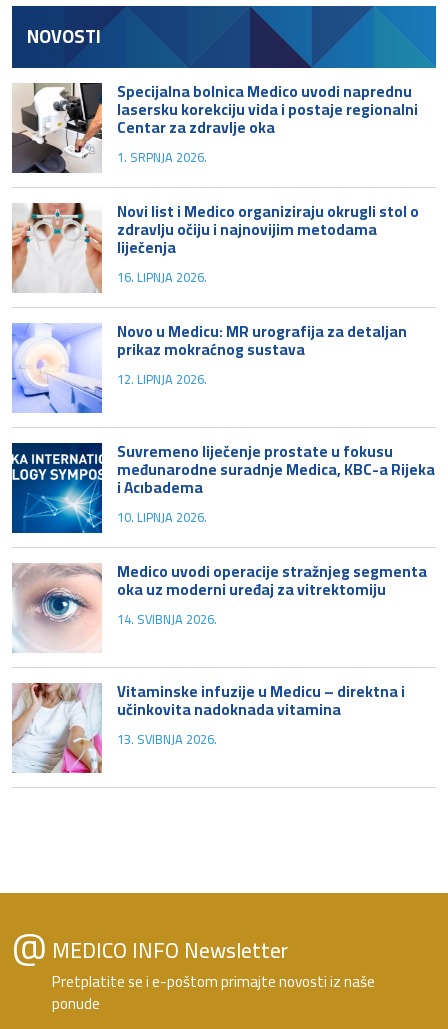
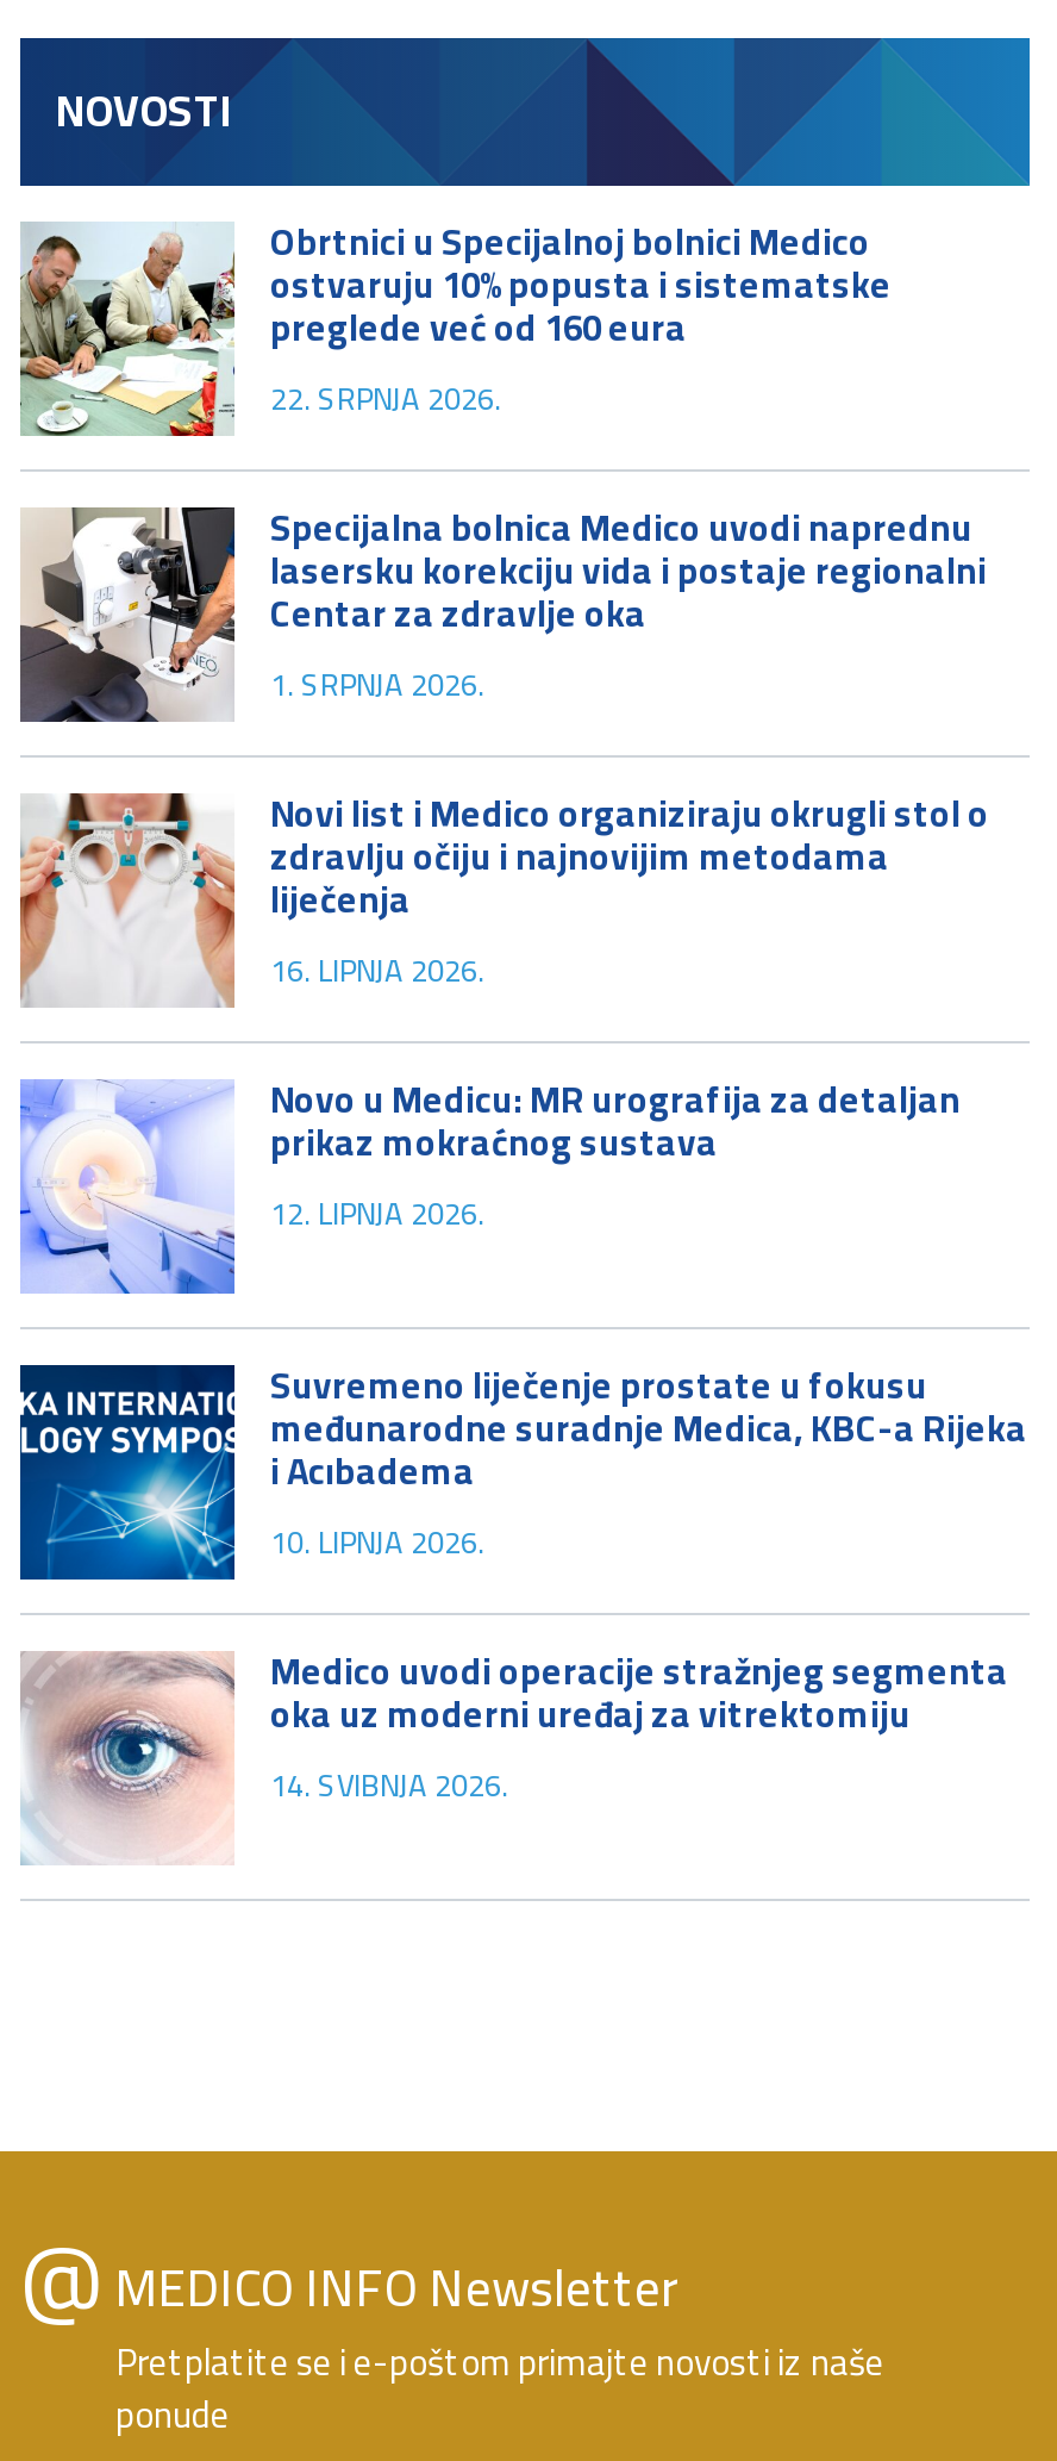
+ [image]
+ Obrtnici u Specijalnoj bolnici Medico
+ ostvaruju 10% popusta i sistematske
+ preglede već od 160 eura
+ 22. SRPNJA 2026.

moved down: [image] | Specijalna bolnica Medico uvodi naprednu | lasersku korekciju vida i postaje regionalni | ... | oka uz moderni uređaj za vitrektomiju | 14. SVIBNJA 2026.

- [image]
- Vitaminske infuzije u Medicu – direktna i
- učinkovita nadoknada vitamina
- 13. SVIBNJA 2026.
